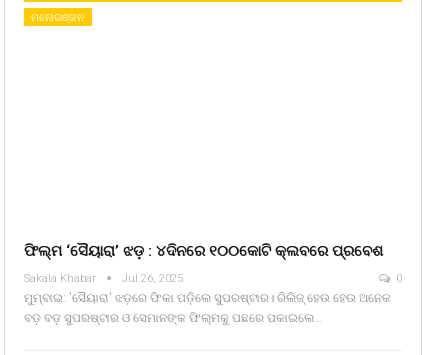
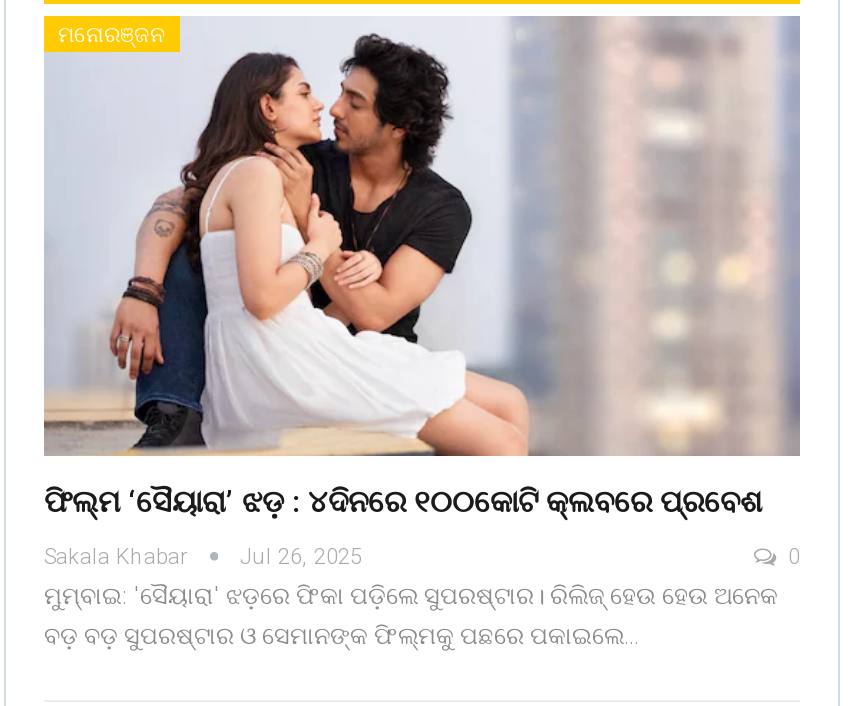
+ [image]
